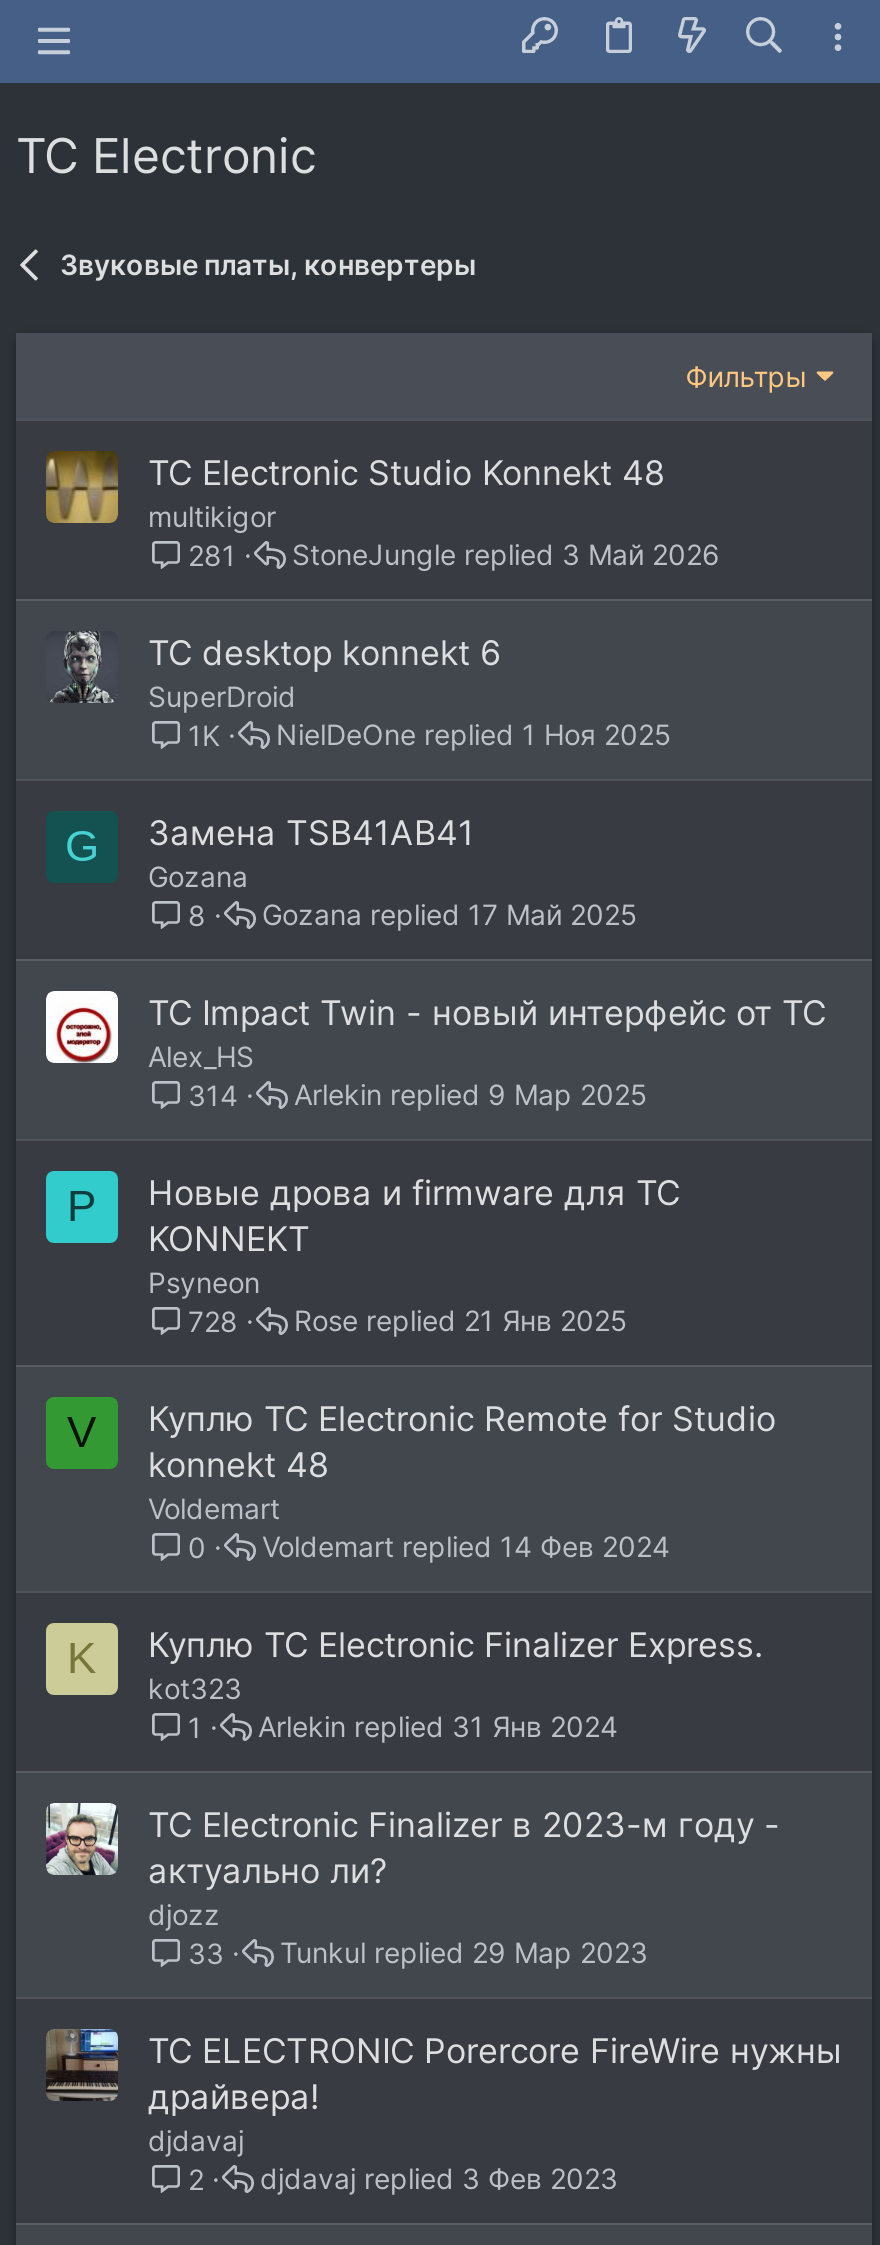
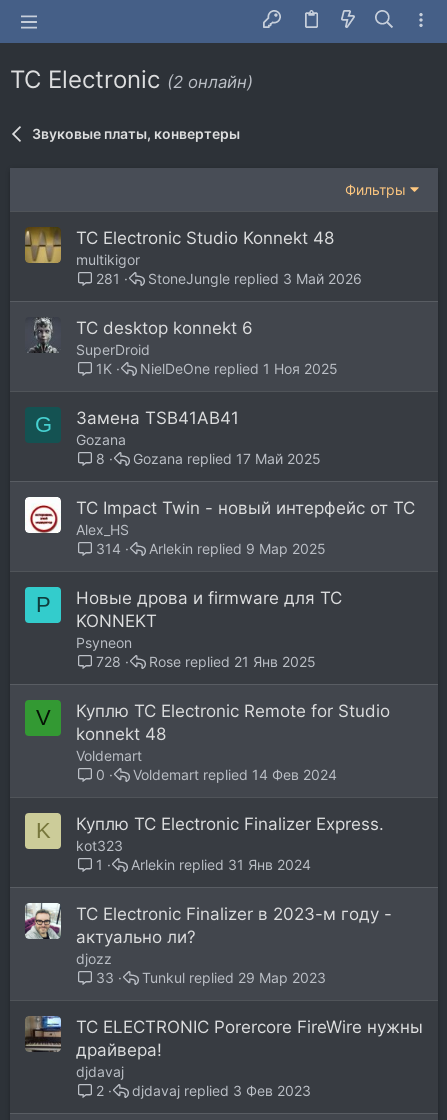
- TC Electronic
+ TC Electronic (2 онлайн)
